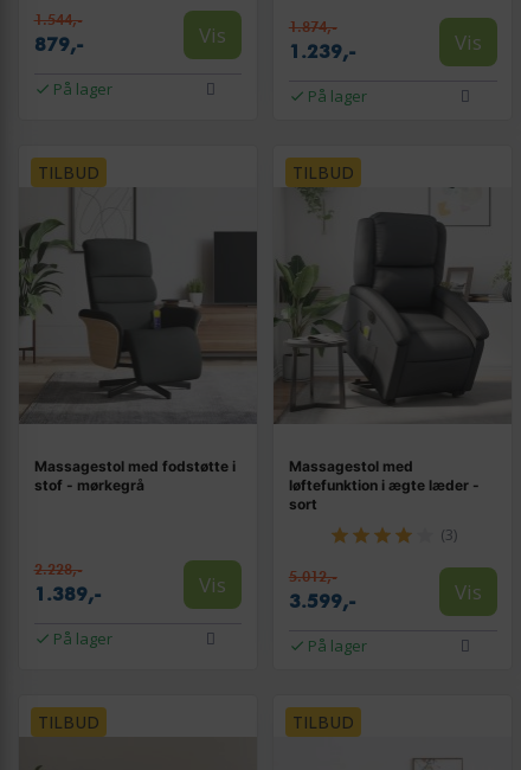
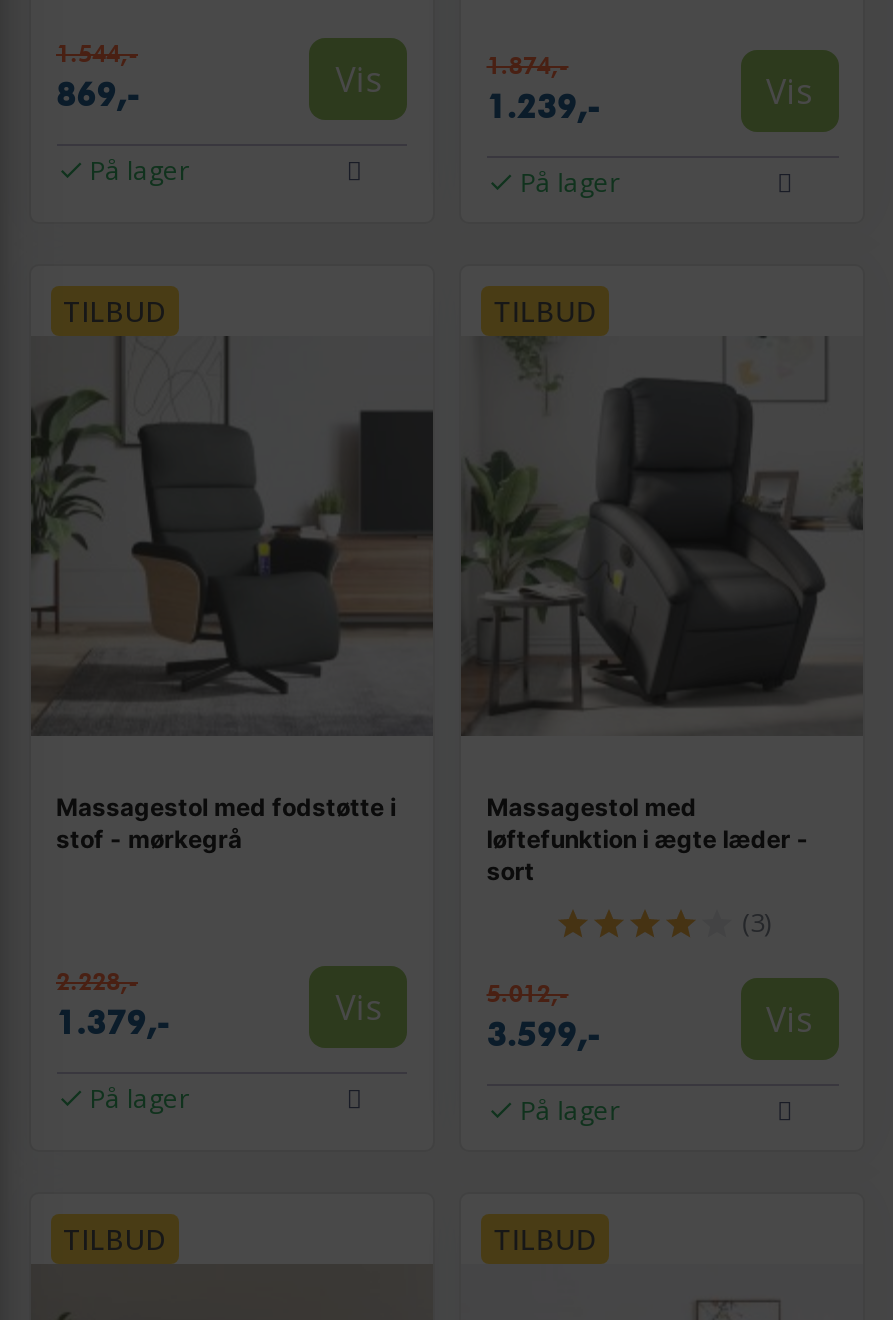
- 879,-
+ 869,-

- 1.389,-
+ 1.379,-
